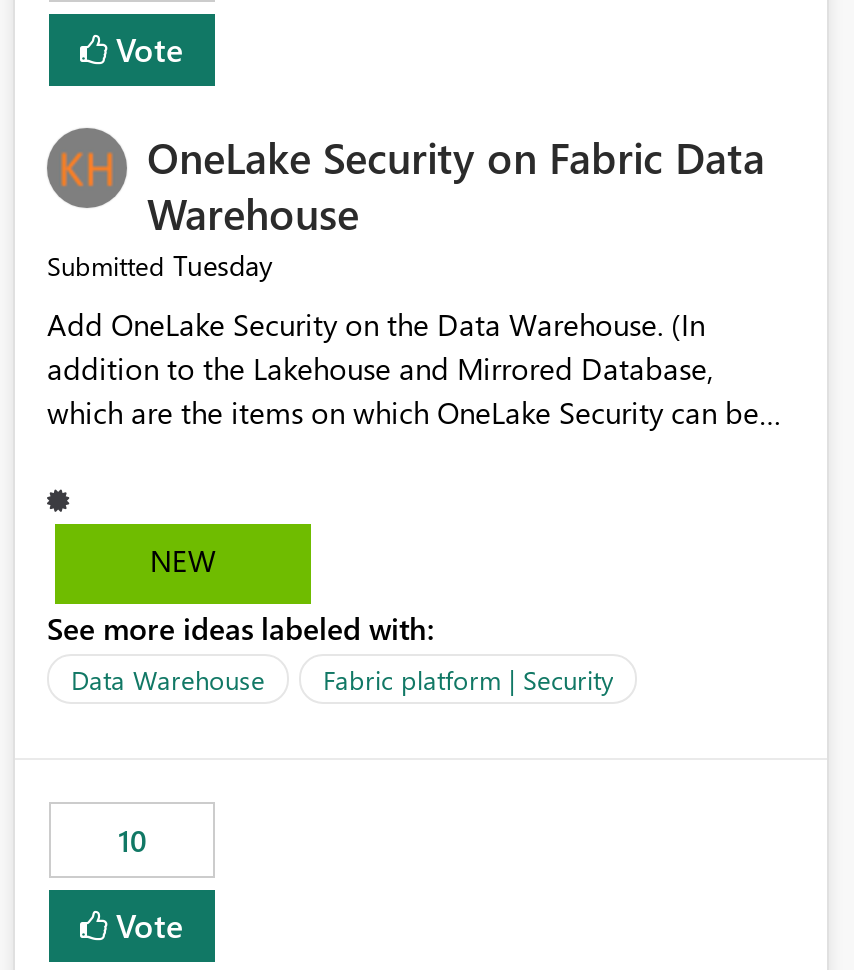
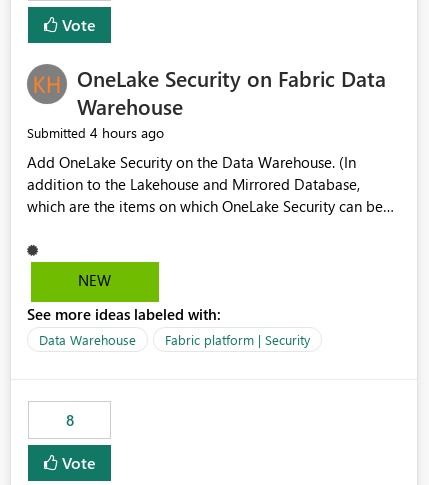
- Submitted Tuesday
+ Submitted 4 hours ago

- 10
+ 8
